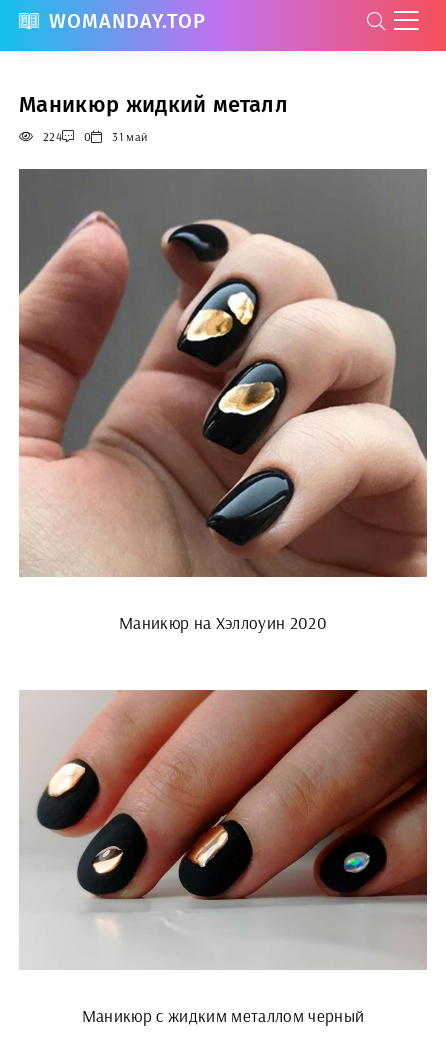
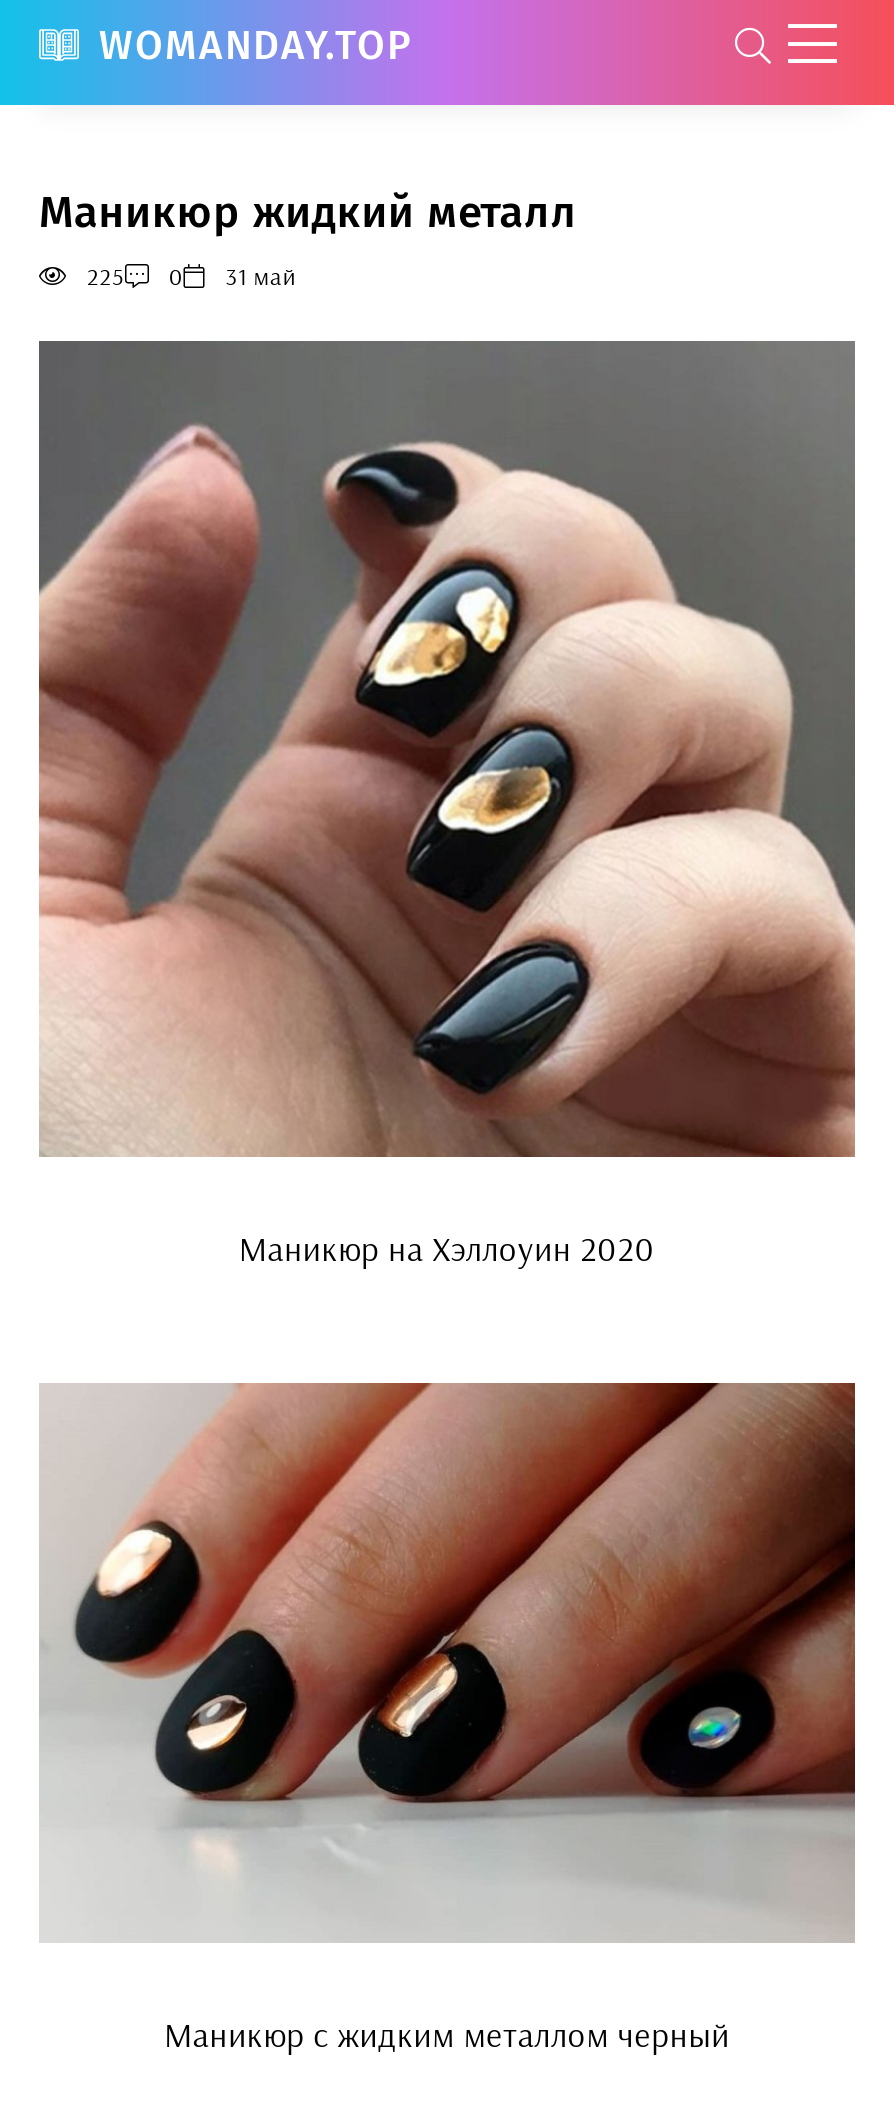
- 224 0 31 май
+ 225 0 31 май
